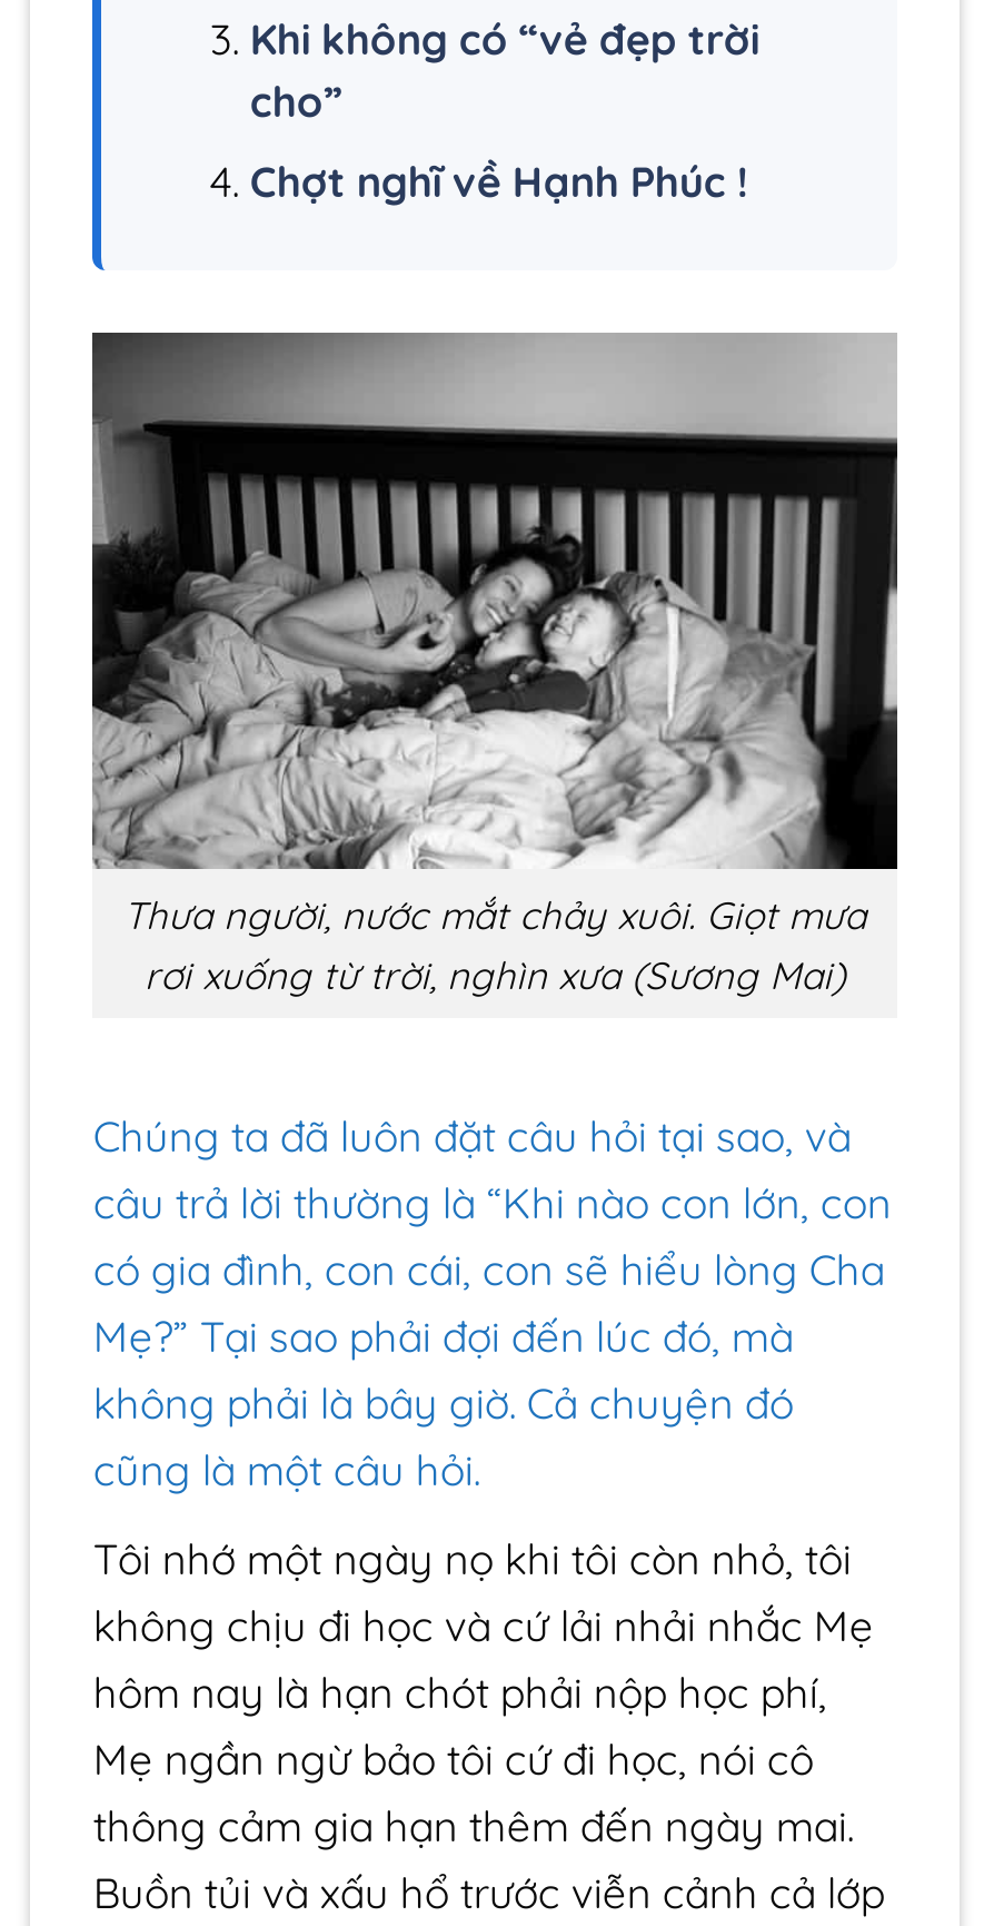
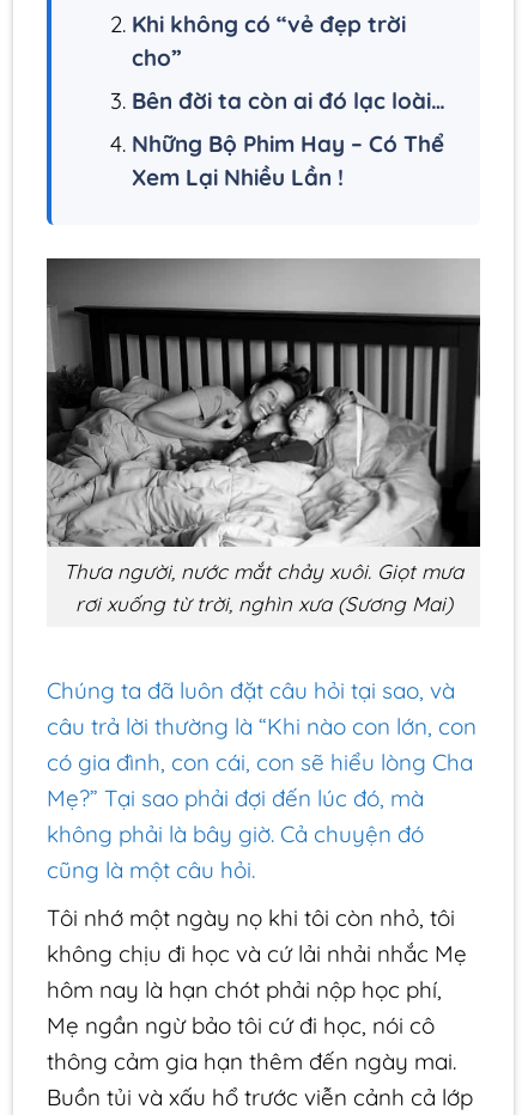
- Chợt nghĩ về Hạnh Phúc !
+ Bên đời ta còn ai đó lạc loài…
+ Những Bộ Phim Hay – Có Thể
+ Xem Lại Nhiều Lần !
